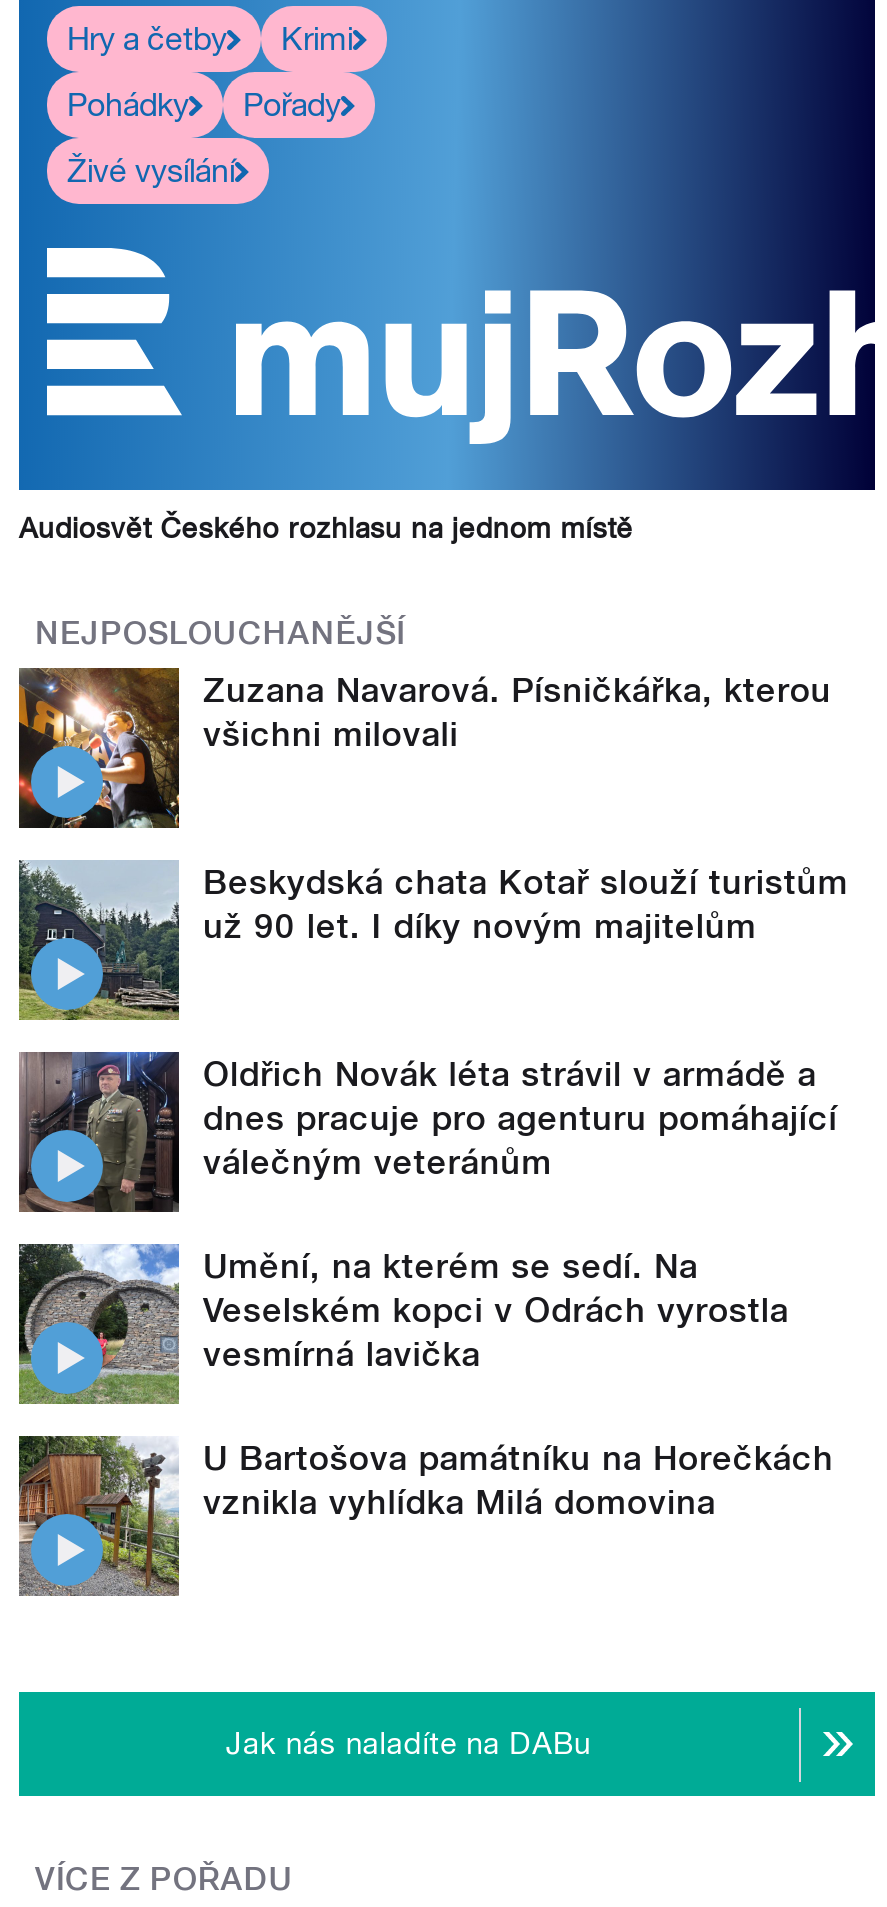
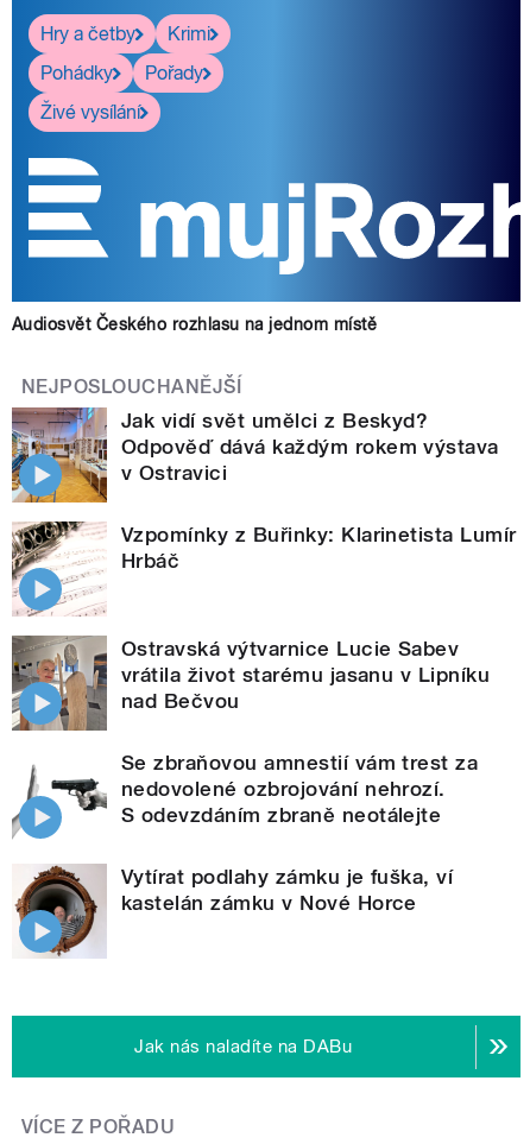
- [image]
- Zuzana Navarová. Písničkářka, kterou
- všichni milovali
+ [image]
+ Jak vidí svět umělci z Beskyd?
+ Odpověď dává každým rokem výstava
+ v Ostravici

- [image]
- Beskydská chata Kotař slouží turistům
- už 90 let. I díky novým majitelům
+ [image]
+ Vzpomínky z Buřinky: Klarinetista Lumír
+ Hrbáč

- [image]
- Oldřich Novák léta strávil v armádě a
- dnes pracuje pro agenturu pomáhající
- válečným veteránům
+ [image]
+ Ostravská výtvarnice Lucie Sabev
+ vrátila život starému jasanu v Lipníku
+ nad Bečvou

- [image]
- Umění, na kterém se sedí. Na
- Veselském kopci v Odrách vyrostla
- vesmírná lavička
+ [image]
+ Se zbraňovou amnestií vám trest za
+ nedovolené ozbrojování nehrozí.
+ S odevzdáním zbraně neotálejte

- [image]
- U Bartošova památníku na Horečkách
- vznikla vyhlídka Milá domovina
+ [image]
+ Vytírat podlahy zámku je fuška, ví
+ kastelán zámku v Nové Horce
